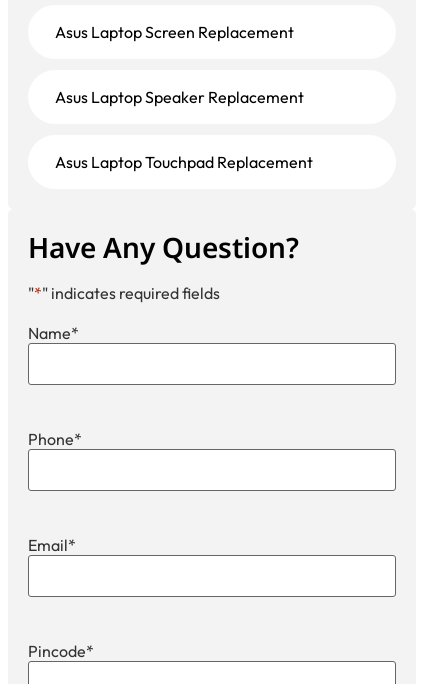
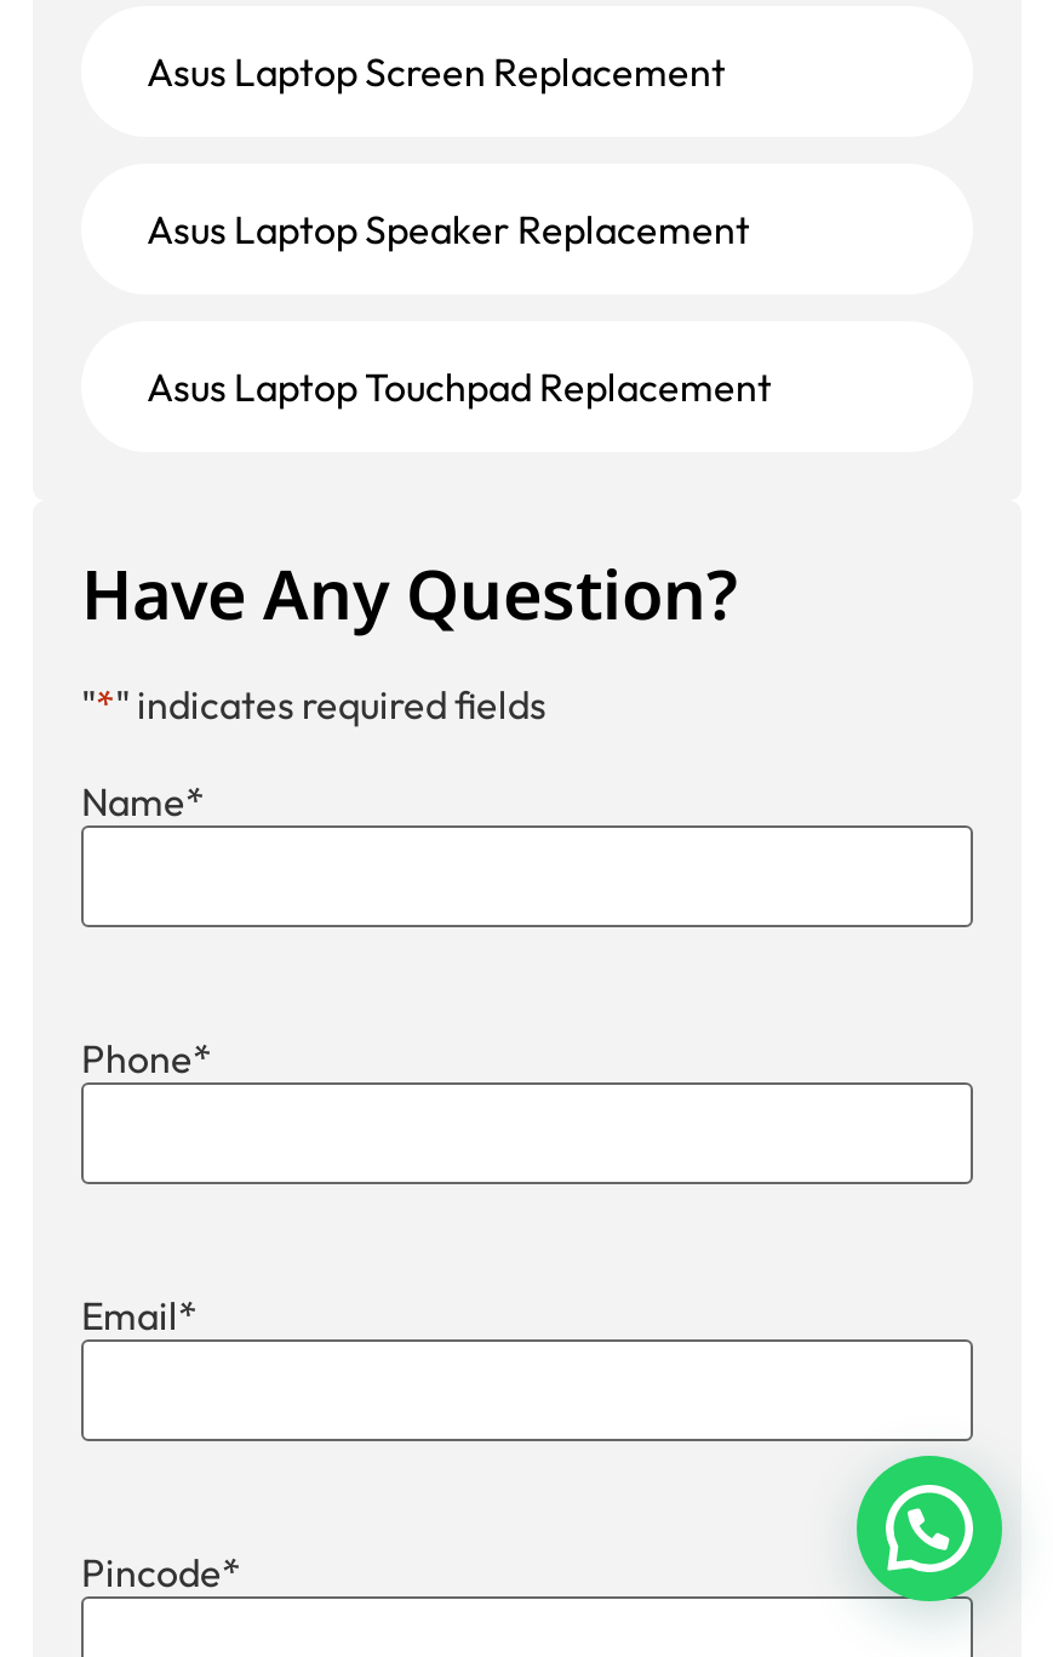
+ [image]
